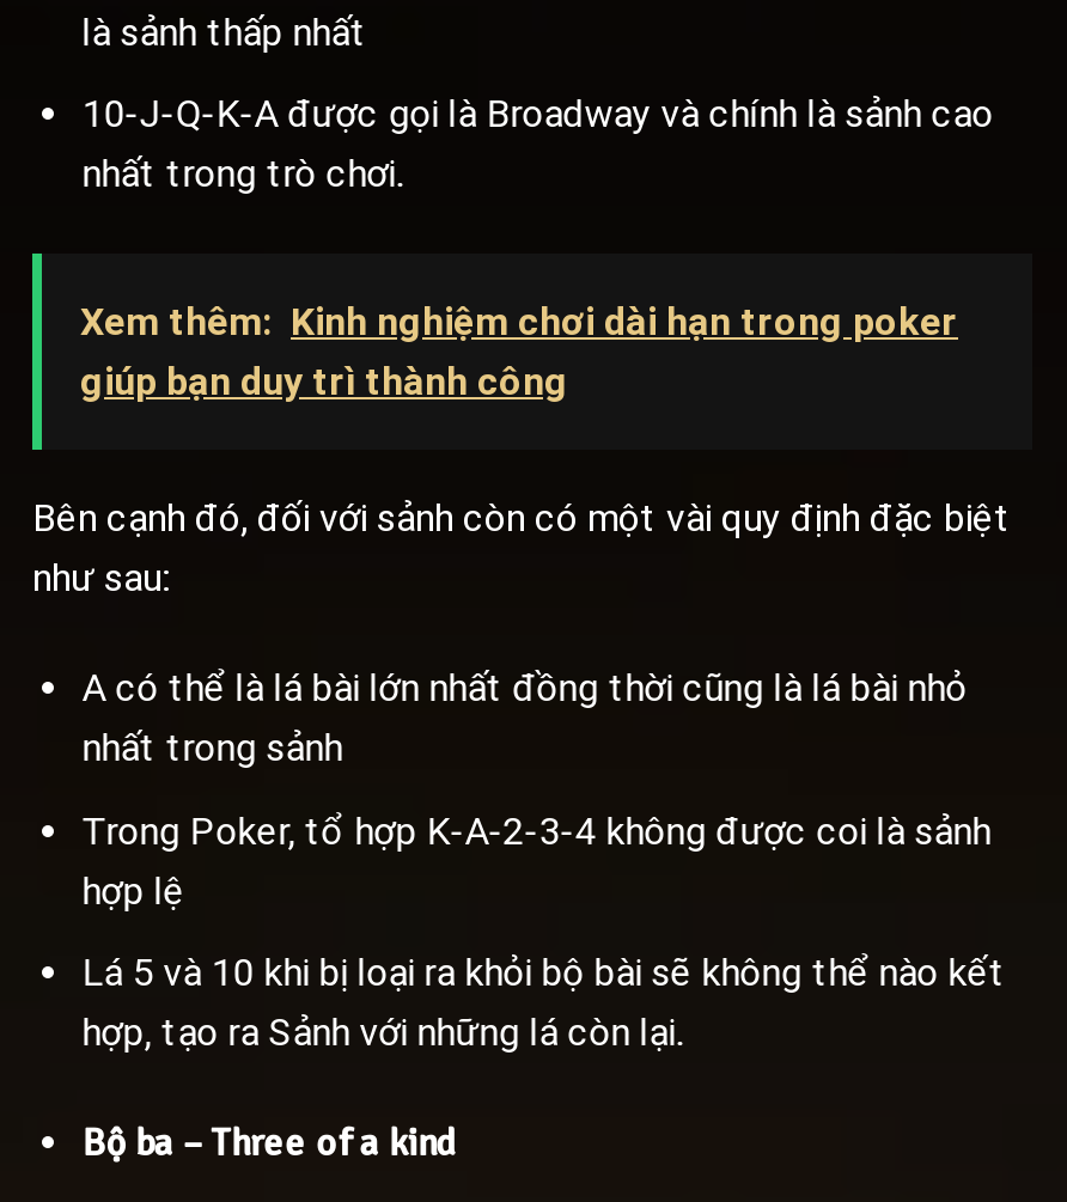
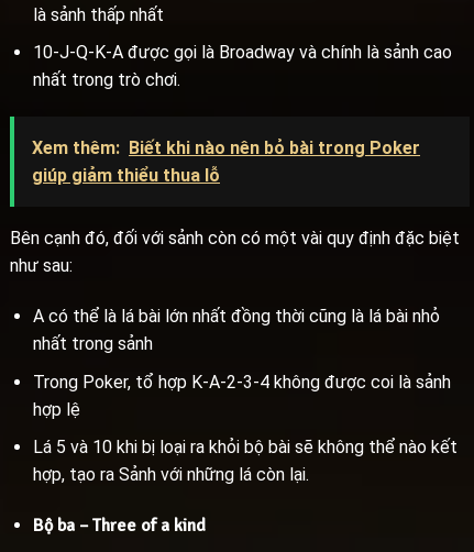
- Xem thêm: Kinh nghiệm chơi dài hạn trong poker
- giúp bạn duy trì thành công
+ Xem thêm: Biết khi nào nên bỏ bài trong Poker
+ giúp giảm thiểu thua lỗ
